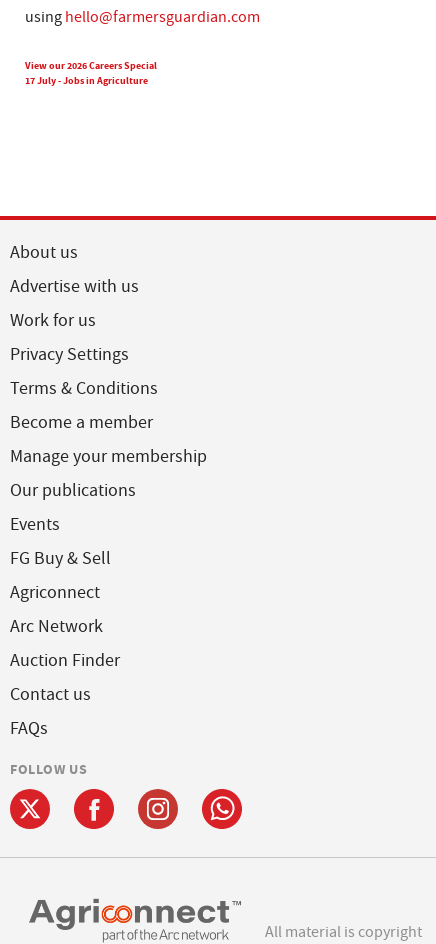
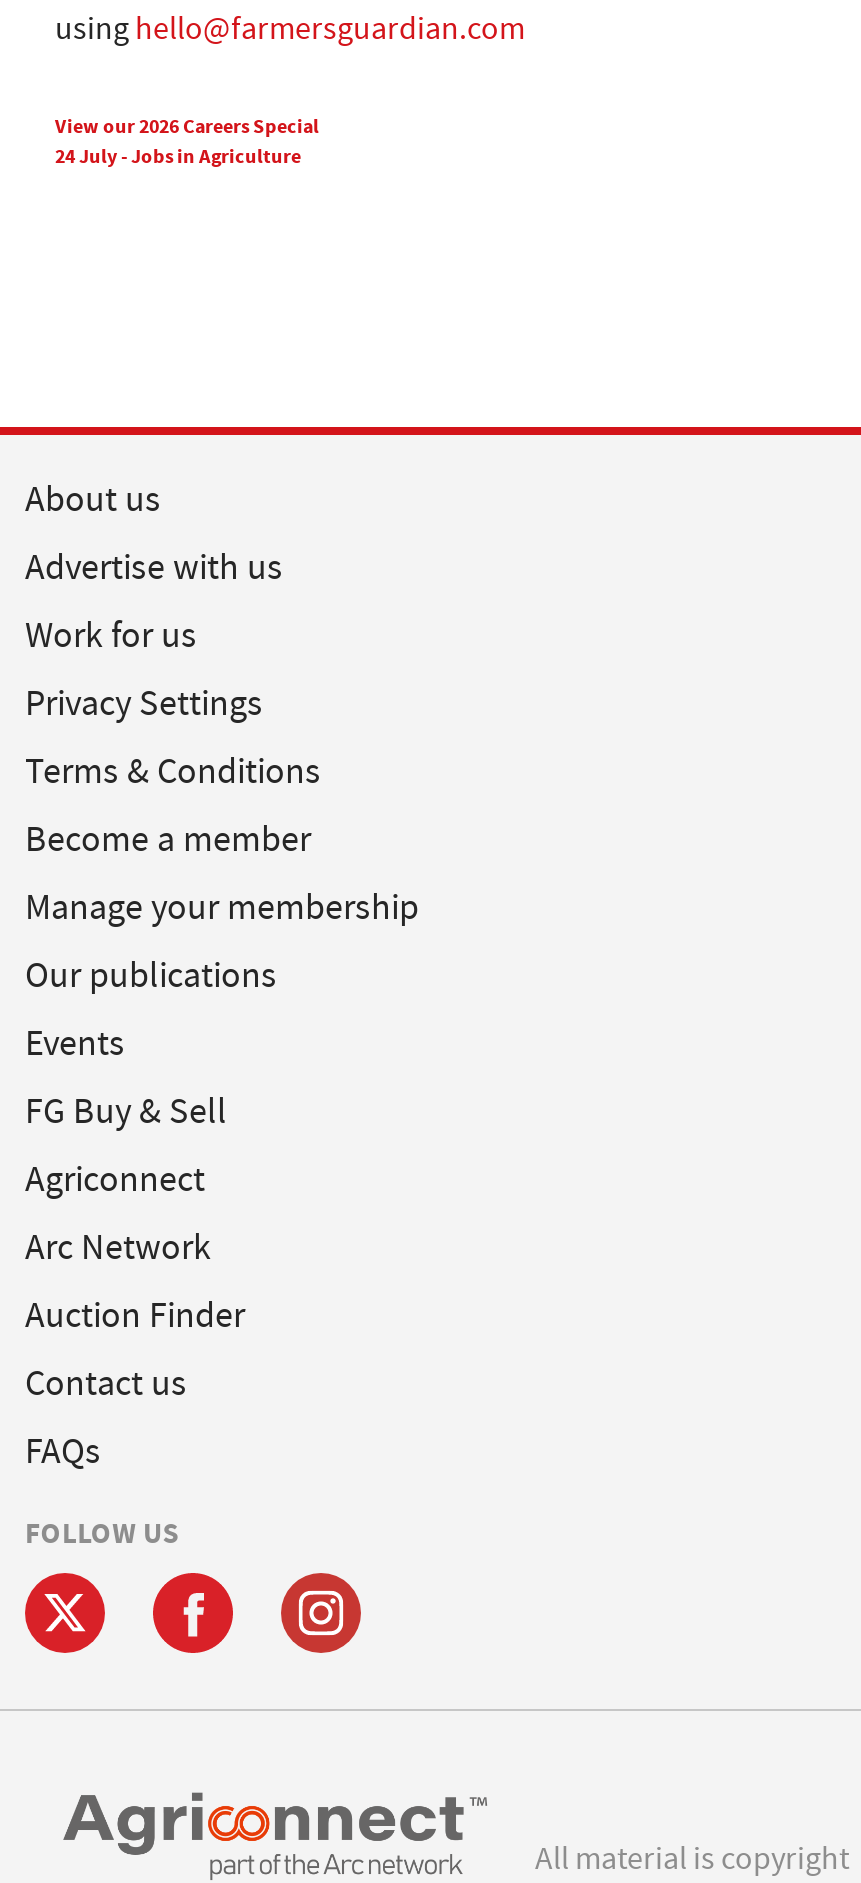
- 17 July - Jobs in Agriculture
+ 24 July - Jobs in Agriculture

- [image]
